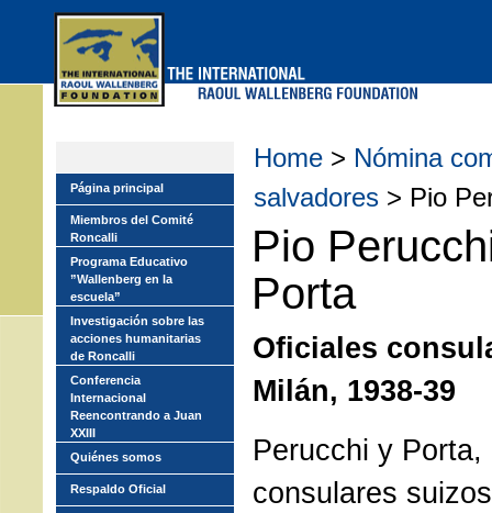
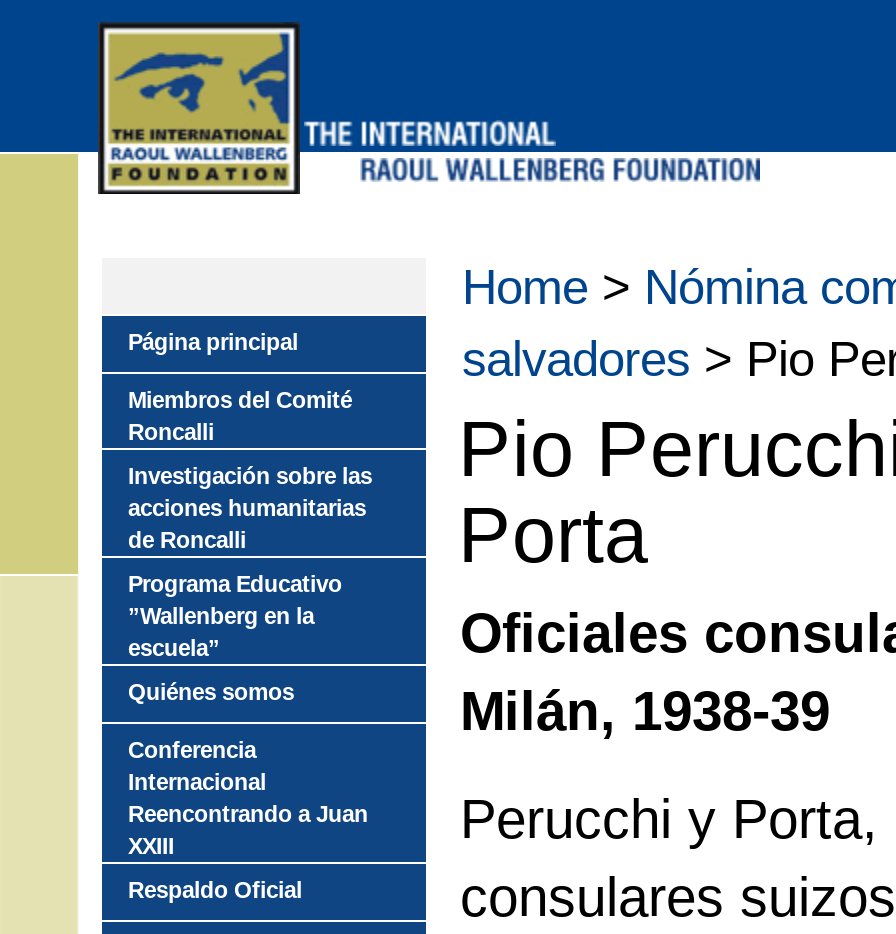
moved down: Programa Educativo | ”Wallenberg en la | escuela”

moved up: Investigación sobre las | acciones humanitarias | de Roncalli

moved down: Conferencia | Internacional | Reencontrando a Juan | XXIII

moved up: Quiénes somos
